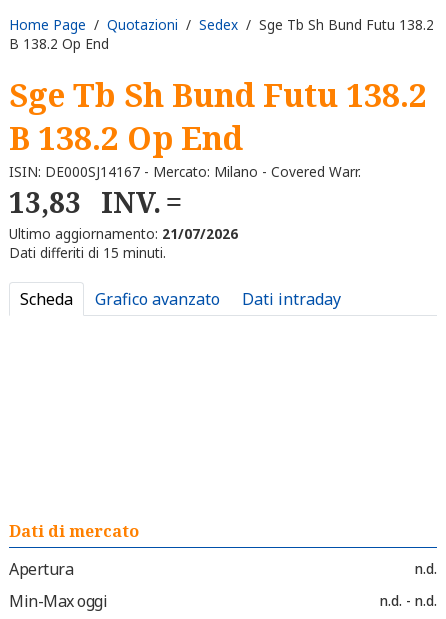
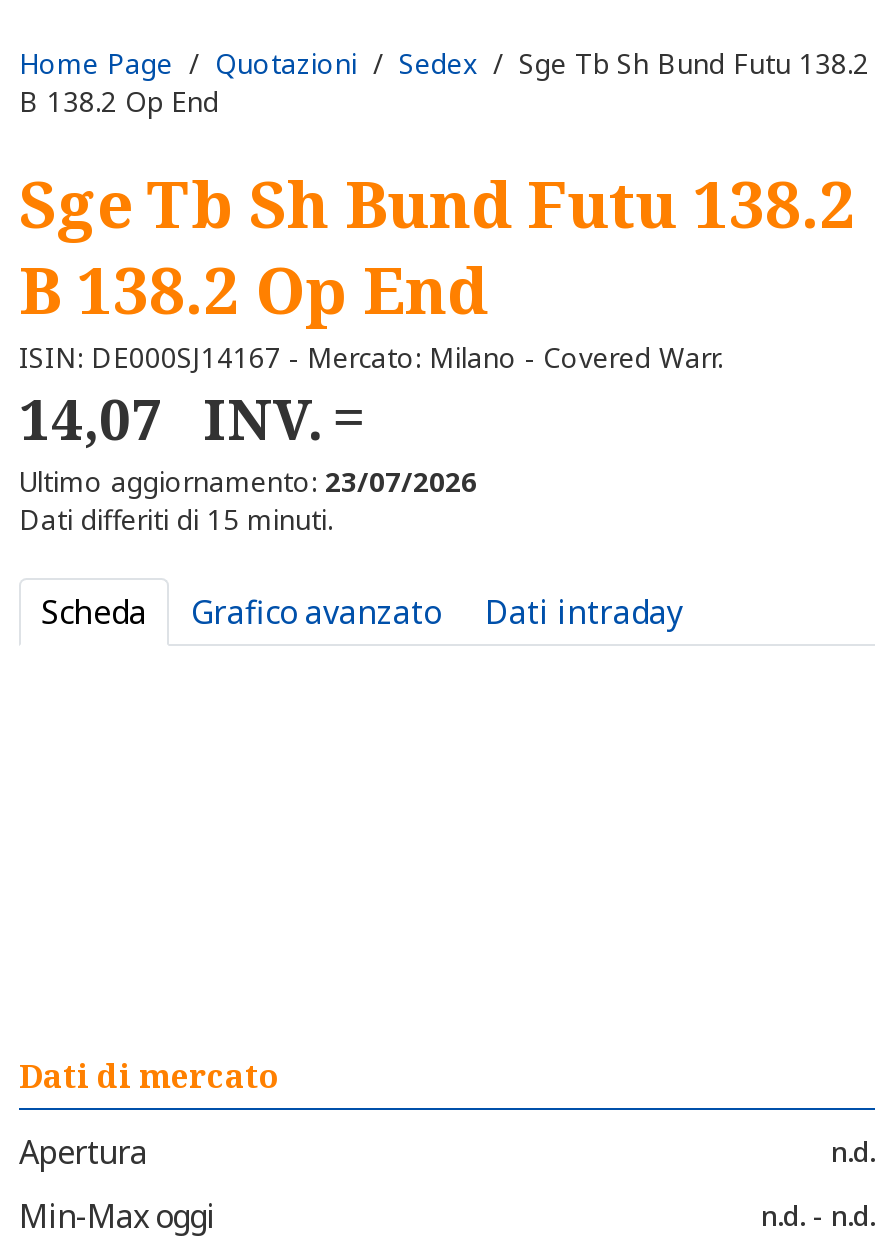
- 13,83 INV.
+ 14,07 INV.

- Ultimo aggiornamento: 21/07/2026
+ Ultimo aggiornamento: 23/07/2026
